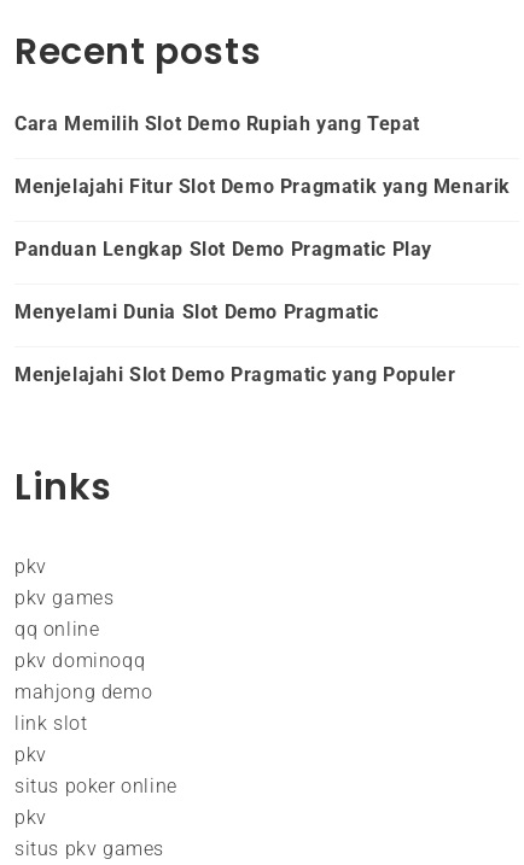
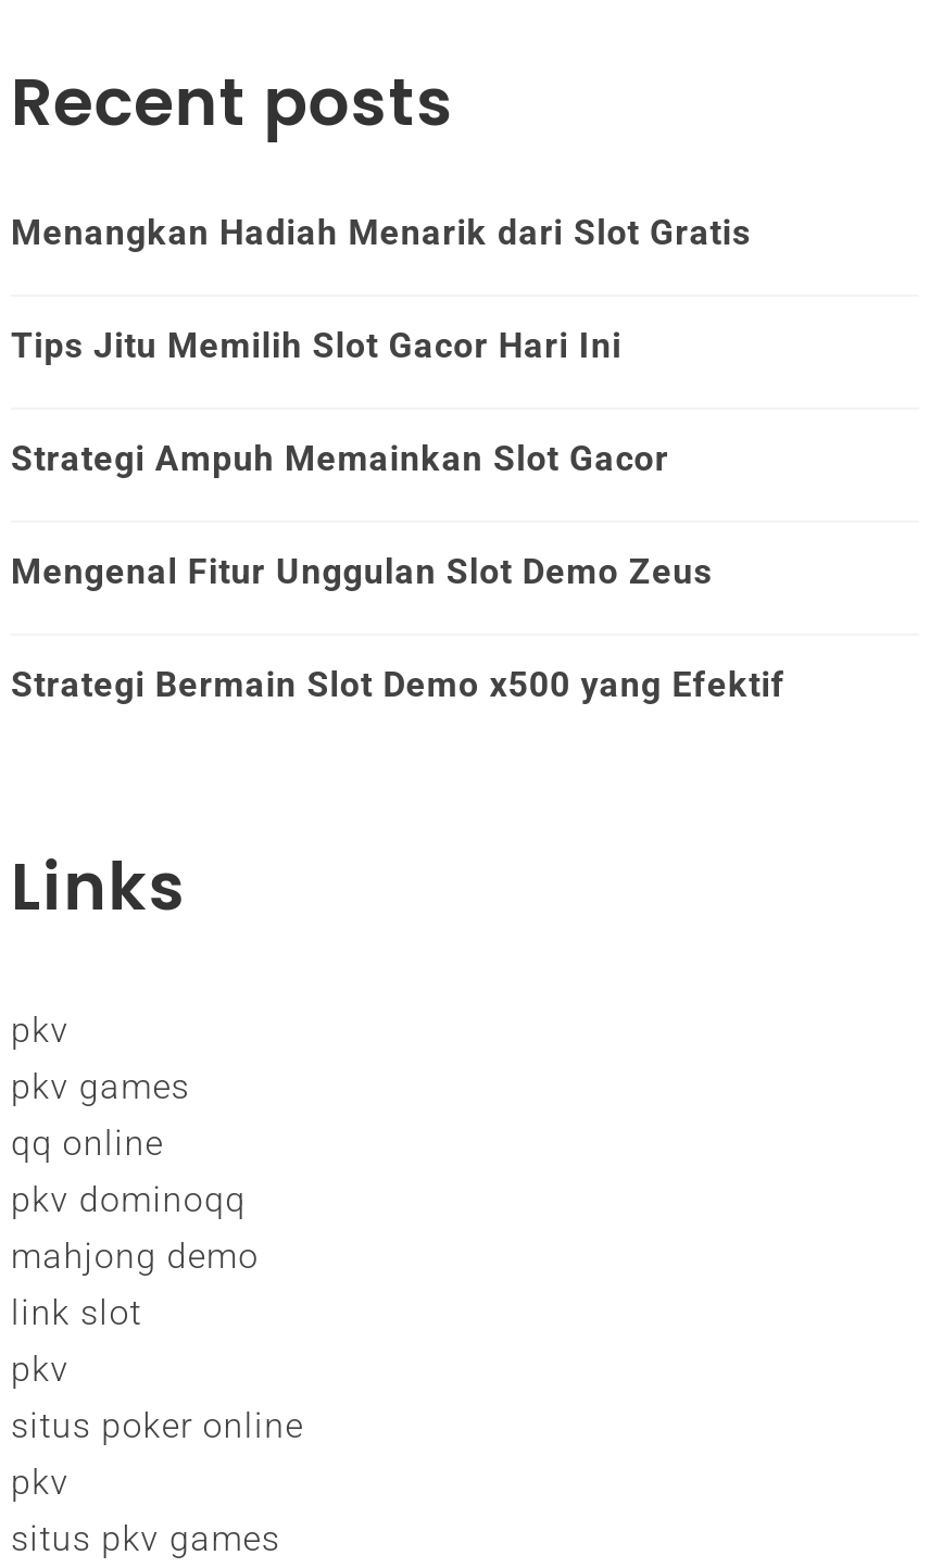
- Cara Memilih Slot Demo Rupiah yang Tepat
+ Menangkan Hadiah Menarik dari Slot Gratis

- Menjelajahi Fitur Slot Demo Pragmatik yang Menarik
+ Tips Jitu Memilih Slot Gacor Hari Ini

- Panduan Lengkap Slot Demo Pragmatic Play
+ Strategi Ampuh Memainkan Slot Gacor

- Menyelami Dunia Slot Demo Pragmatic
+ Mengenal Fitur Unggulan Slot Demo Zeus

- Menjelajahi Slot Demo Pragmatic yang Populer
+ Strategi Bermain Slot Demo x500 yang Efektif
